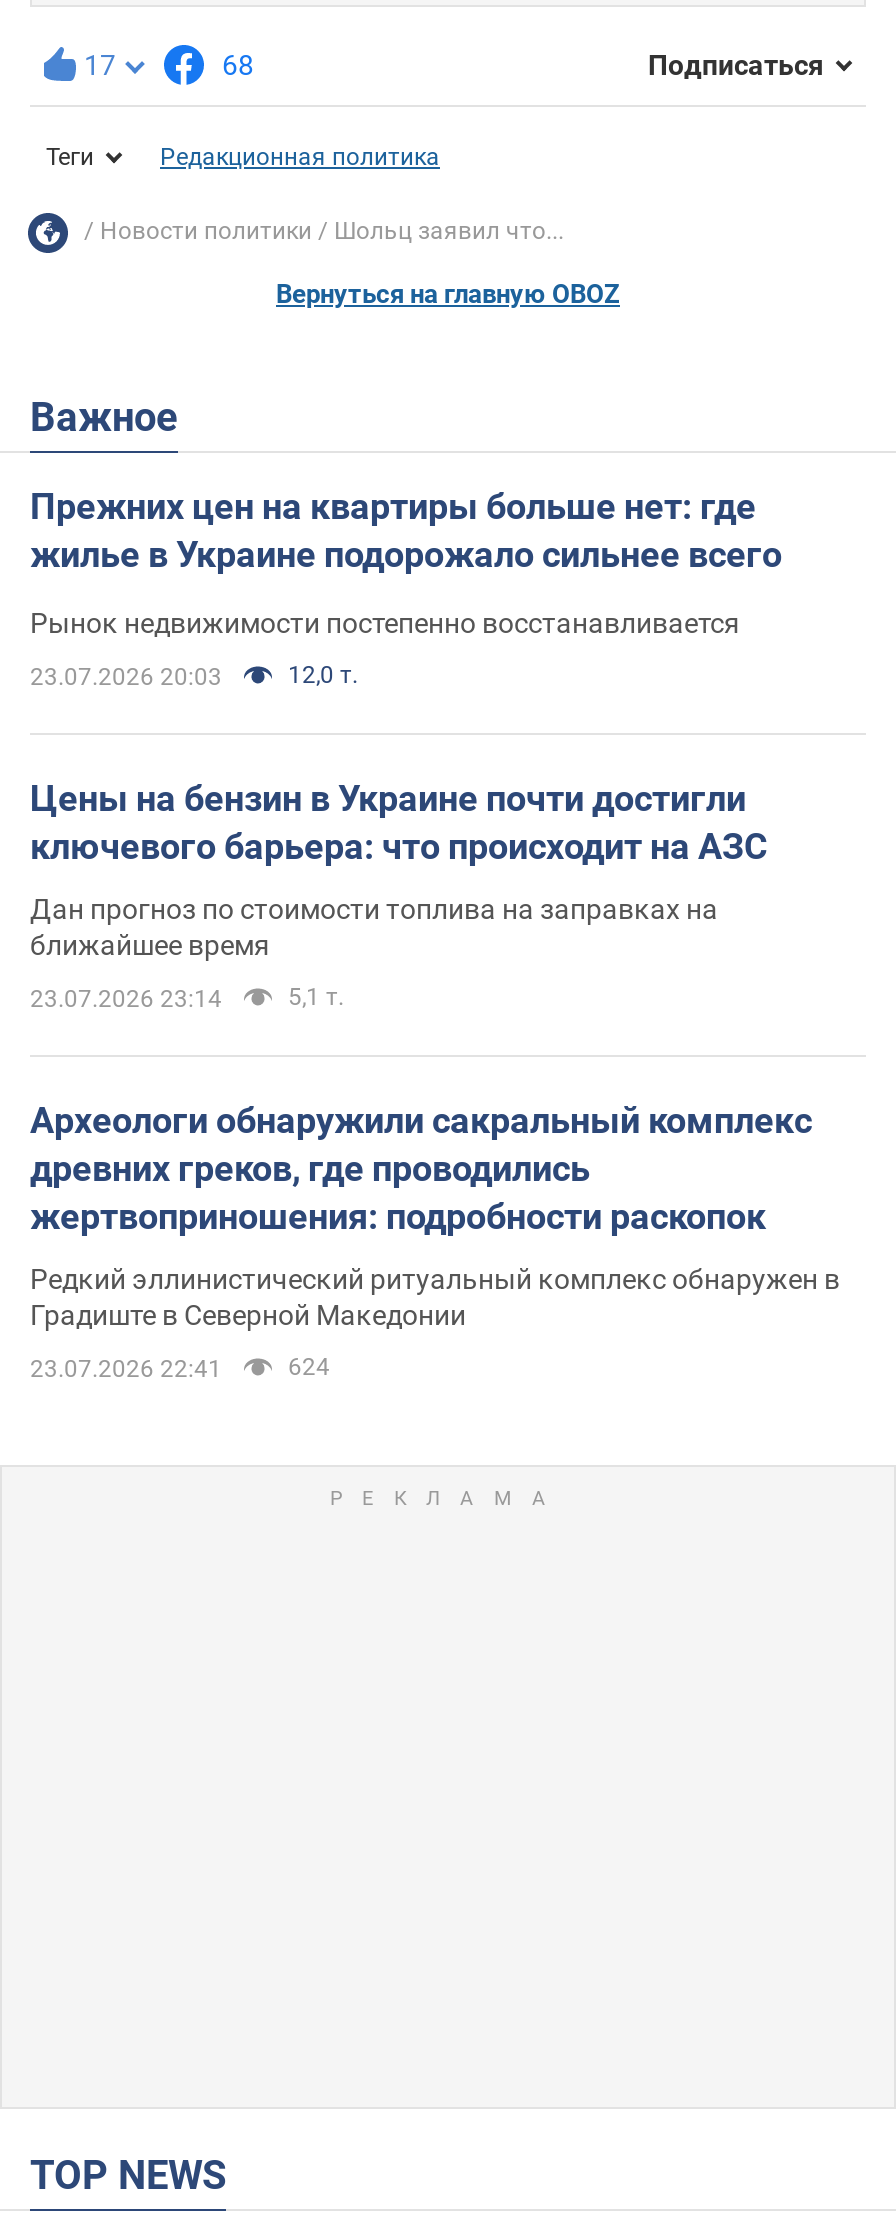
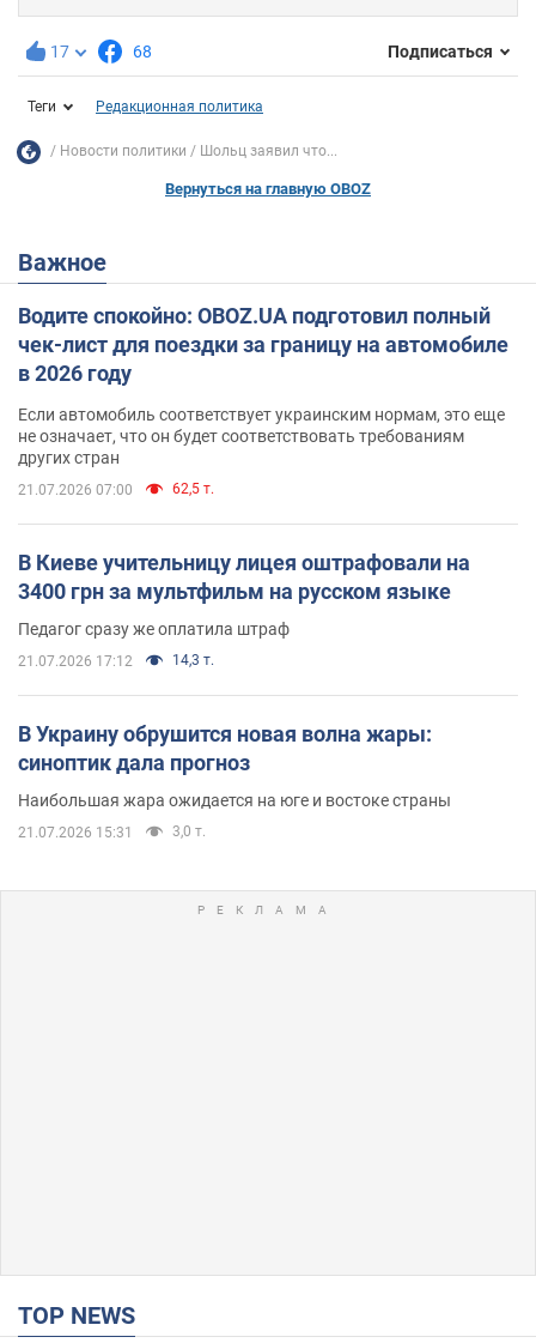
- Прежних цен на квартиры больше нет: где
- жилье в Украине подорожало сильнее всего
+ Водите спокойно: OBOZ.UA подготовил полный
+ чек-лист для поездки за границу на автомобиле
+ в 2026 году

- Рынок недвижимости постепенно восстанавливается
+ Если автомобиль соответствует украинским нормам, это еще
+ не означает, что он будет соответствовать требованиям
+ других стран

- 23.07.2026 20:03
- 12,0 т.
+ 21.07.2026 07:00
+ 62,5 т.

- Цены на бензин в Украине почти достигли
- ключевого барьера: что происходит на АЗС
+ В Киеве учительницу лицея оштрафовали на
+ 3400 грн за мультфильм на русском языке

- Дан прогноз по стоимости топлива на заправках на
- ближайшее время
+ Педагог сразу же оплатила штраф

- 23.07.2026 23:14
- 5,1 т.
+ 21.07.2026 17:12
+ 14,3 т.

- Археологи обнаружили сакральный комплекс
- древних греков, где проводились
- жертвоприношения: подробности раскопок
+ В Украину обрушится новая волна жары:
+ синоптик дала прогноз

- Редкий эллинистический ритуальный комплекс обнаружен в
- Градиште в Северной Македонии
+ Наибольшая жара ожидается на юге и востоке страны

- 23.07.2026 22:41
- 624
+ 21.07.2026 15:31
+ 3,0 т.
